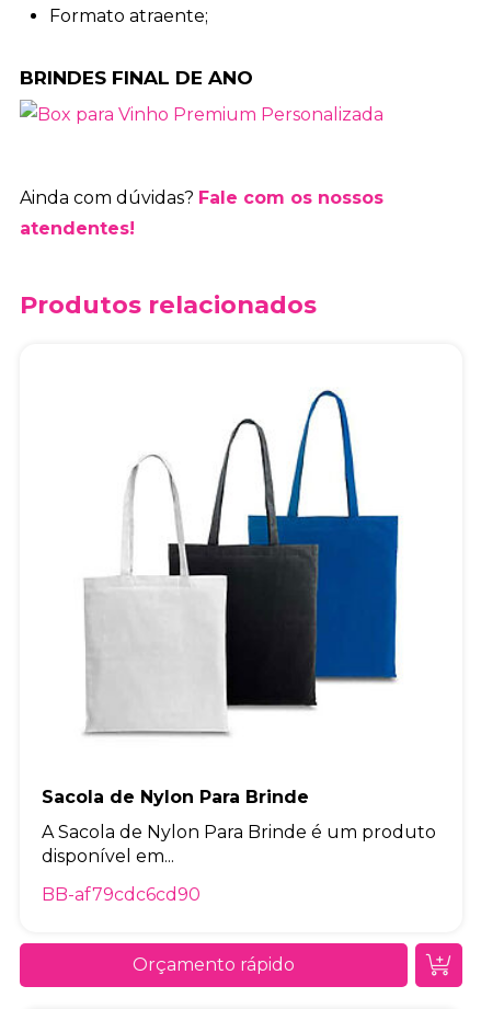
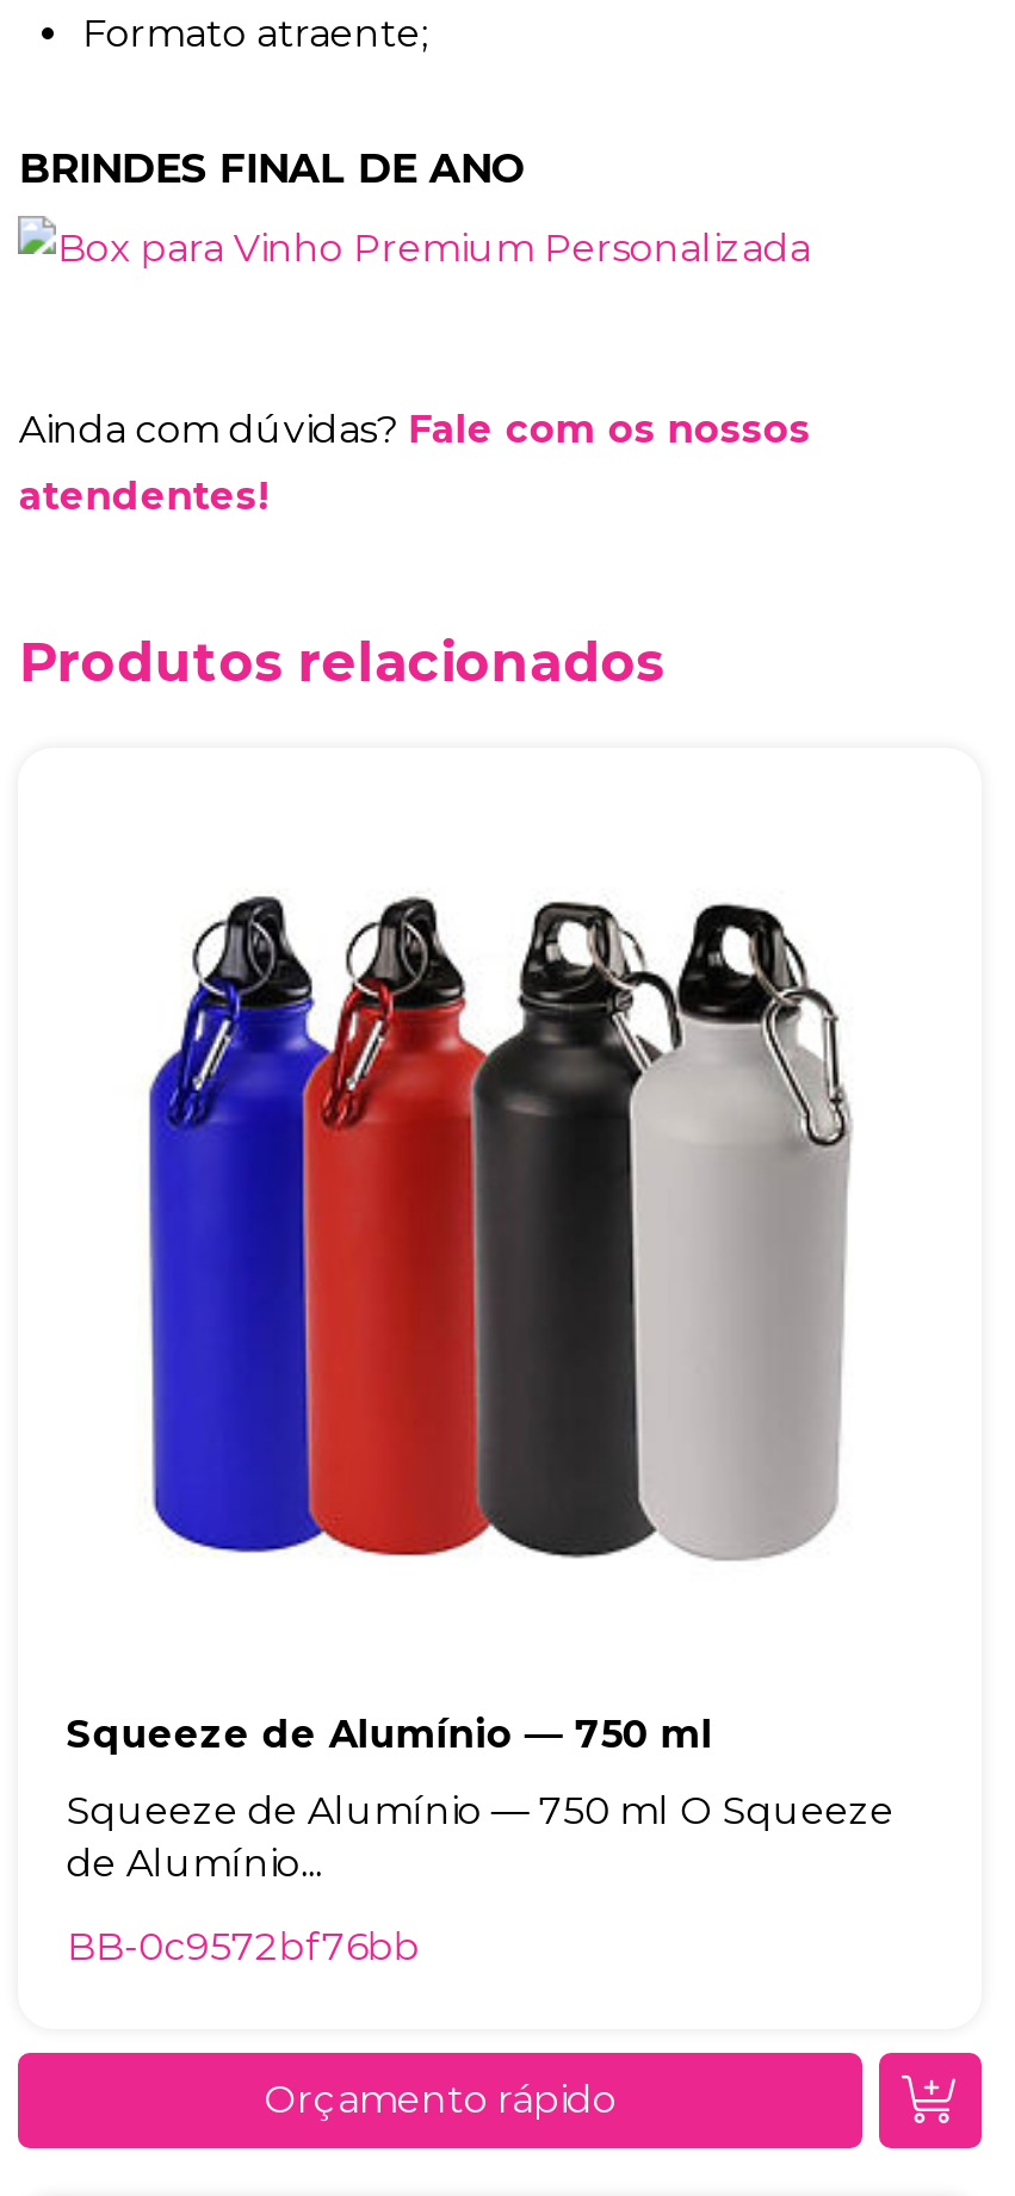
- [image]
+ [image]

- Sacola de Nylon Para Brinde
+ Squeeze de Alumínio — 750 ml

- A Sacola de Nylon Para Brinde é um produto
- disponível em...
+ Squeeze de Alumínio — 750 ml O Squeeze
+ de Alumínio...

- BB-af79cdc6cd90
+ BB-0c9572bf76bb
